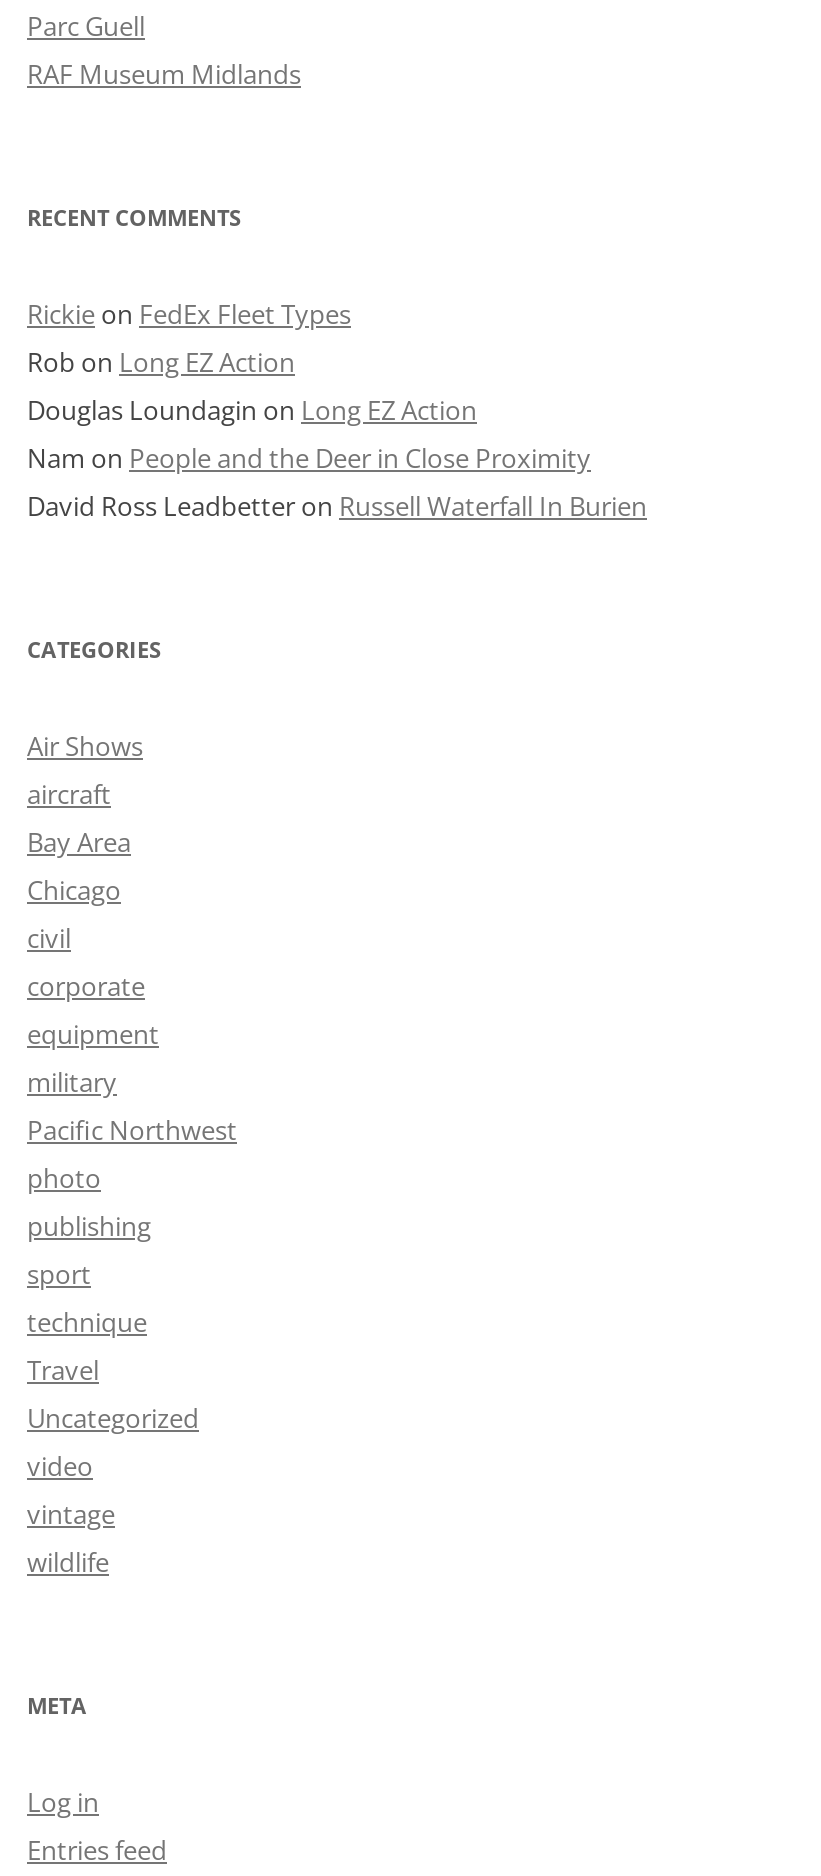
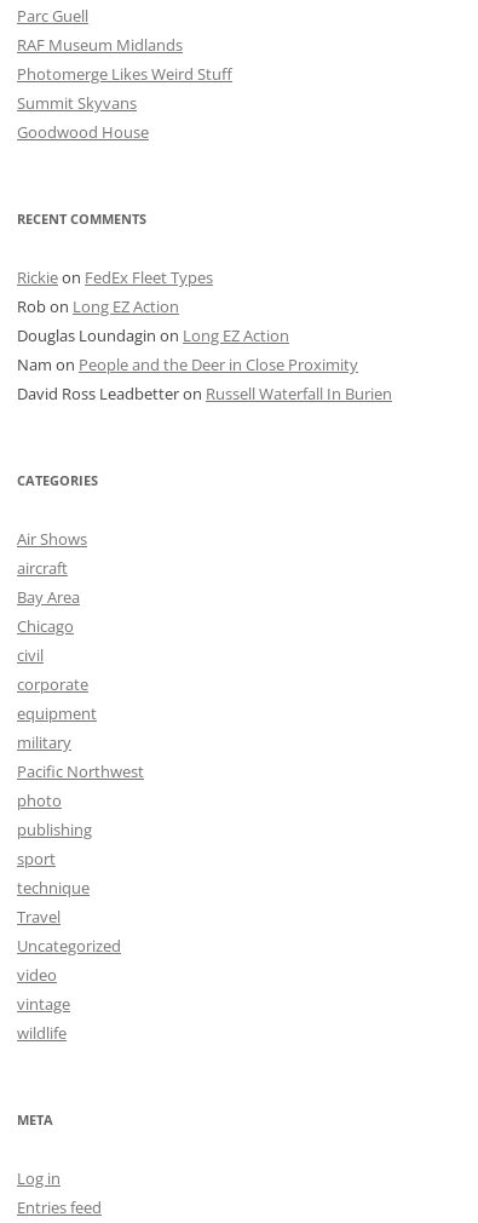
+ Photomerge Likes Weird Stuff
+ Summit Skyvans
+ Goodwood House
